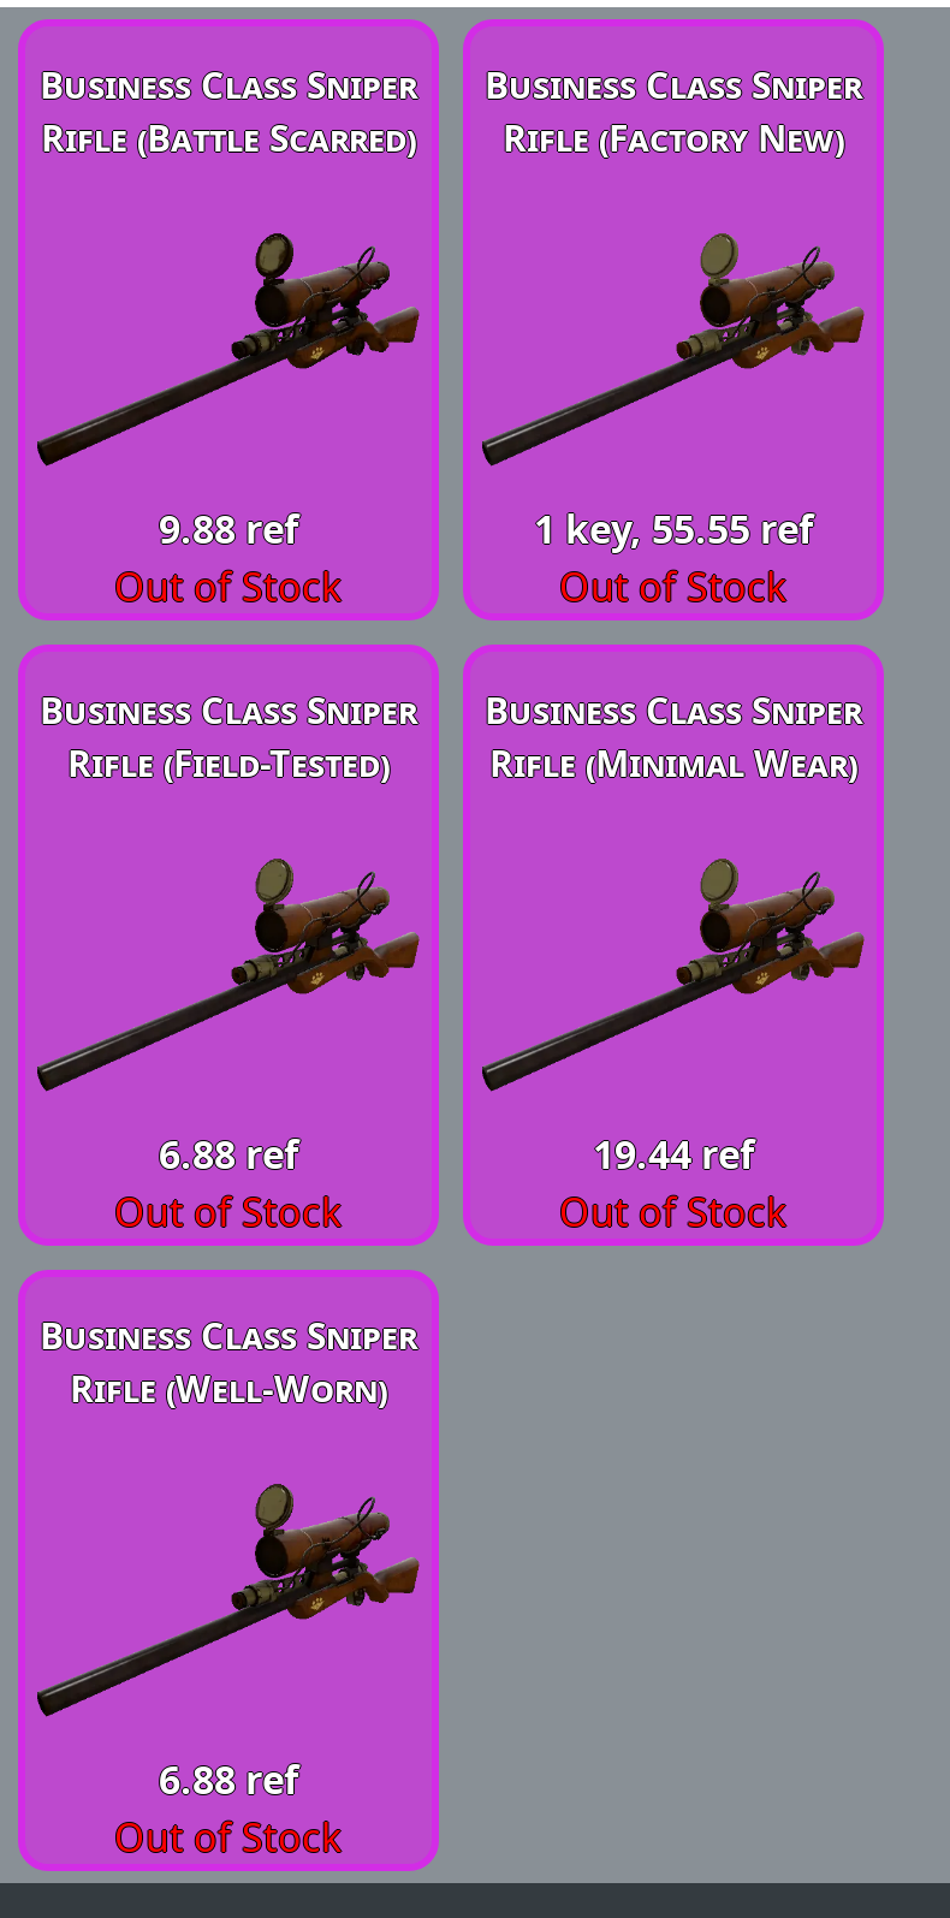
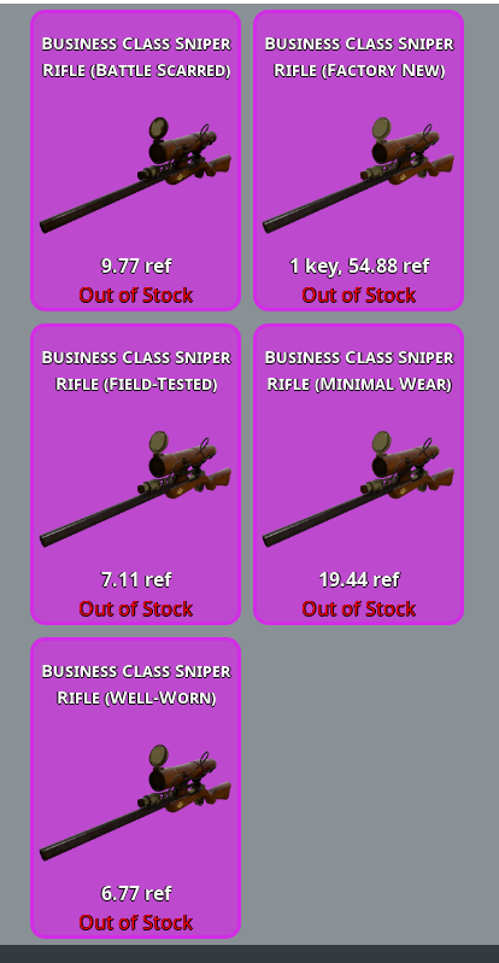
- 9.88 ref
+ 9.77 ref

- 1 key, 55.55 ref
+ 1 key, 54.88 ref

- 6.88 ref
+ 7.11 ref

- 6.88 ref
+ 6.77 ref
